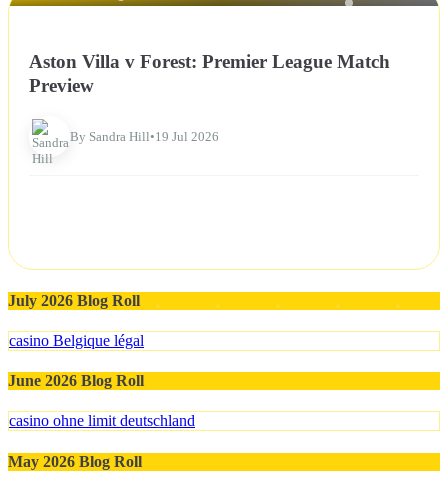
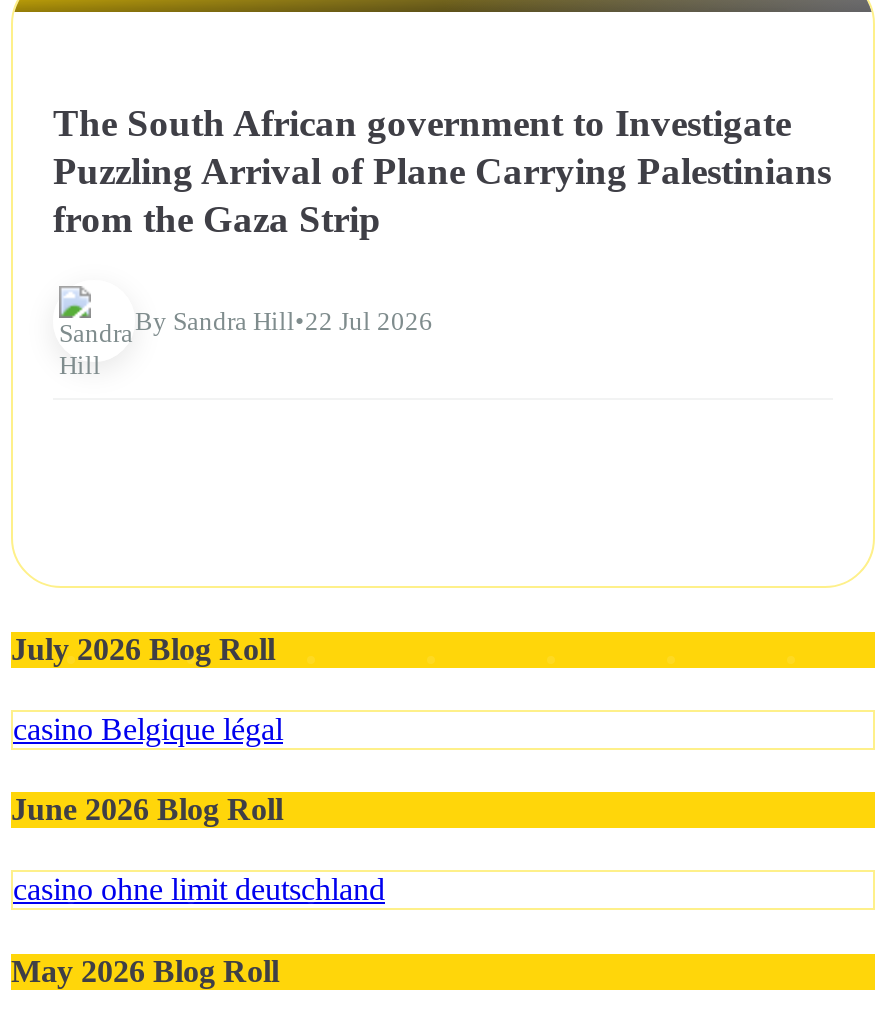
- Aston Villa v Forest: Premier League Match
- Preview
+ The South African government to Investigate
+ Puzzling Arrival of Plane Carrying Palestinians
+ from the Gaza Strip

- By Sandra Hill•19 Jul 2026
+ By Sandra Hill•22 Jul 2026
